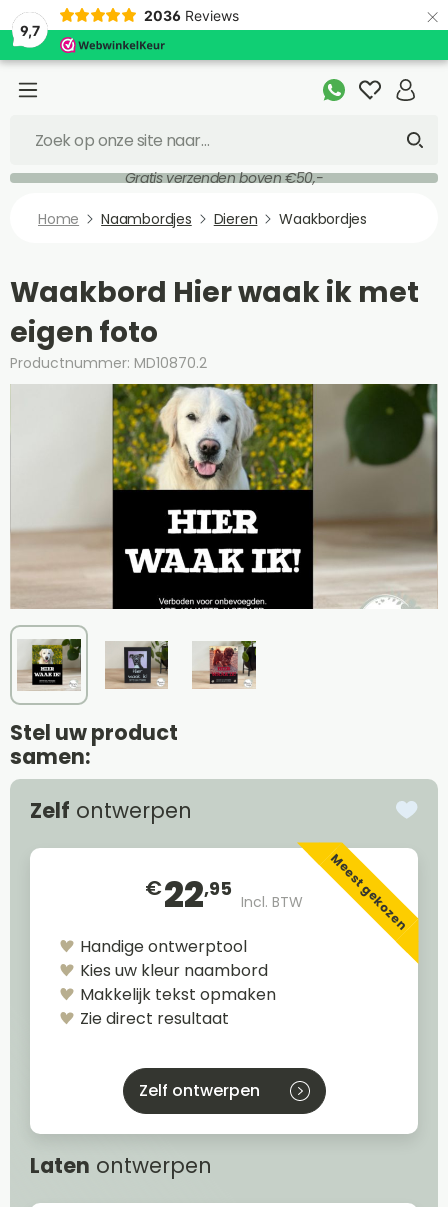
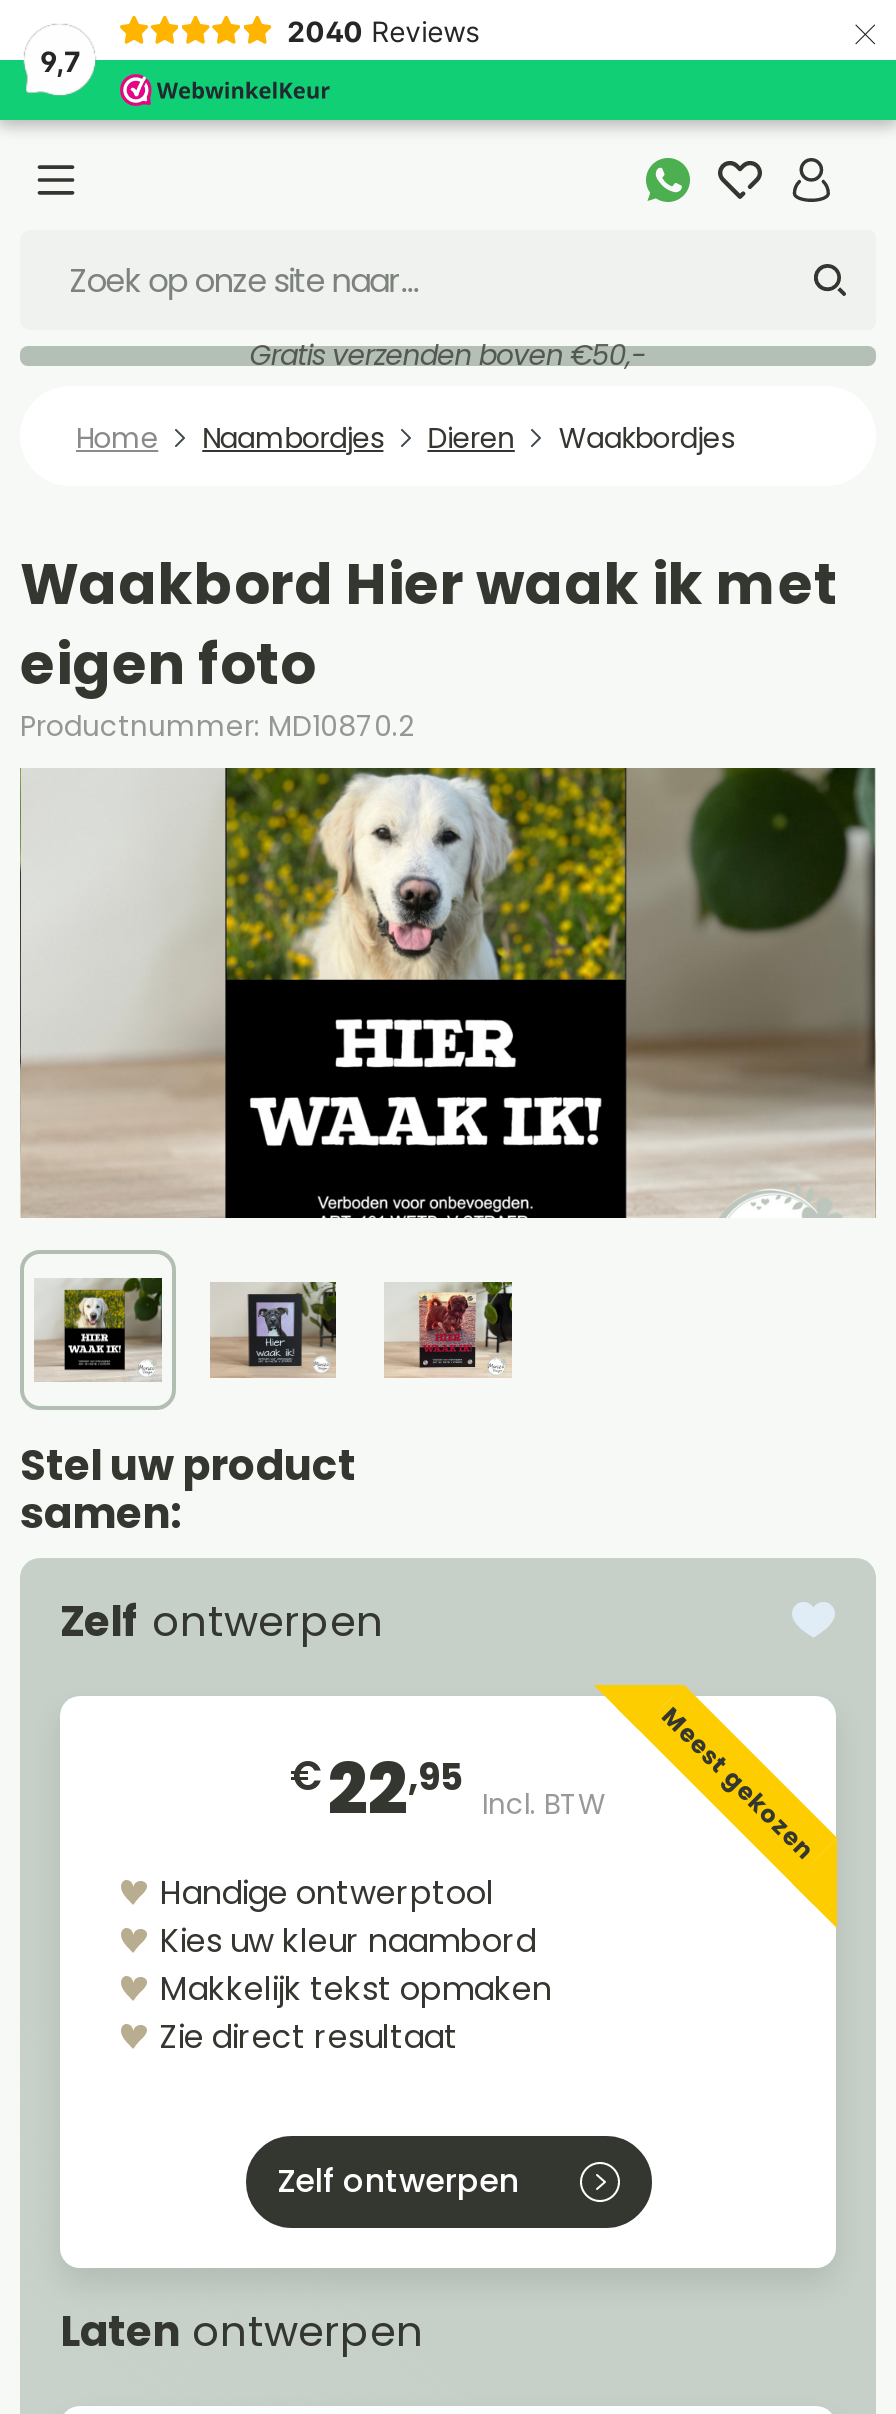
- 2036 Reviews
+ 2040 Reviews
